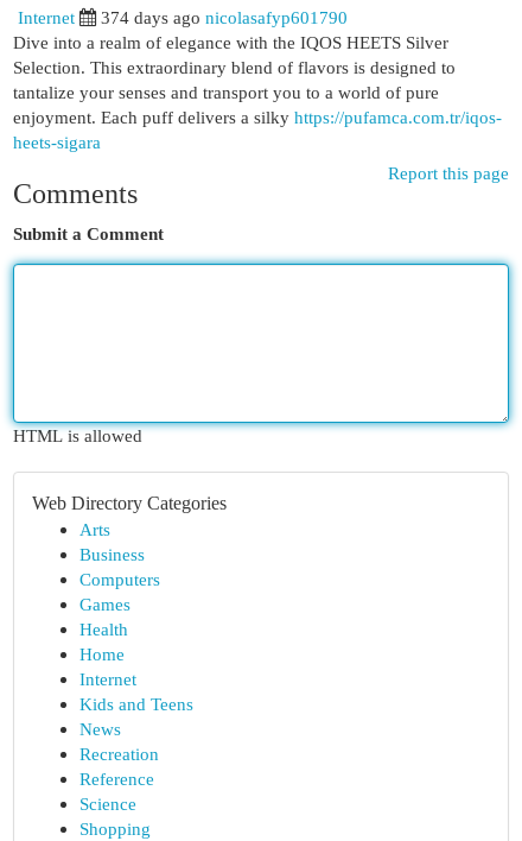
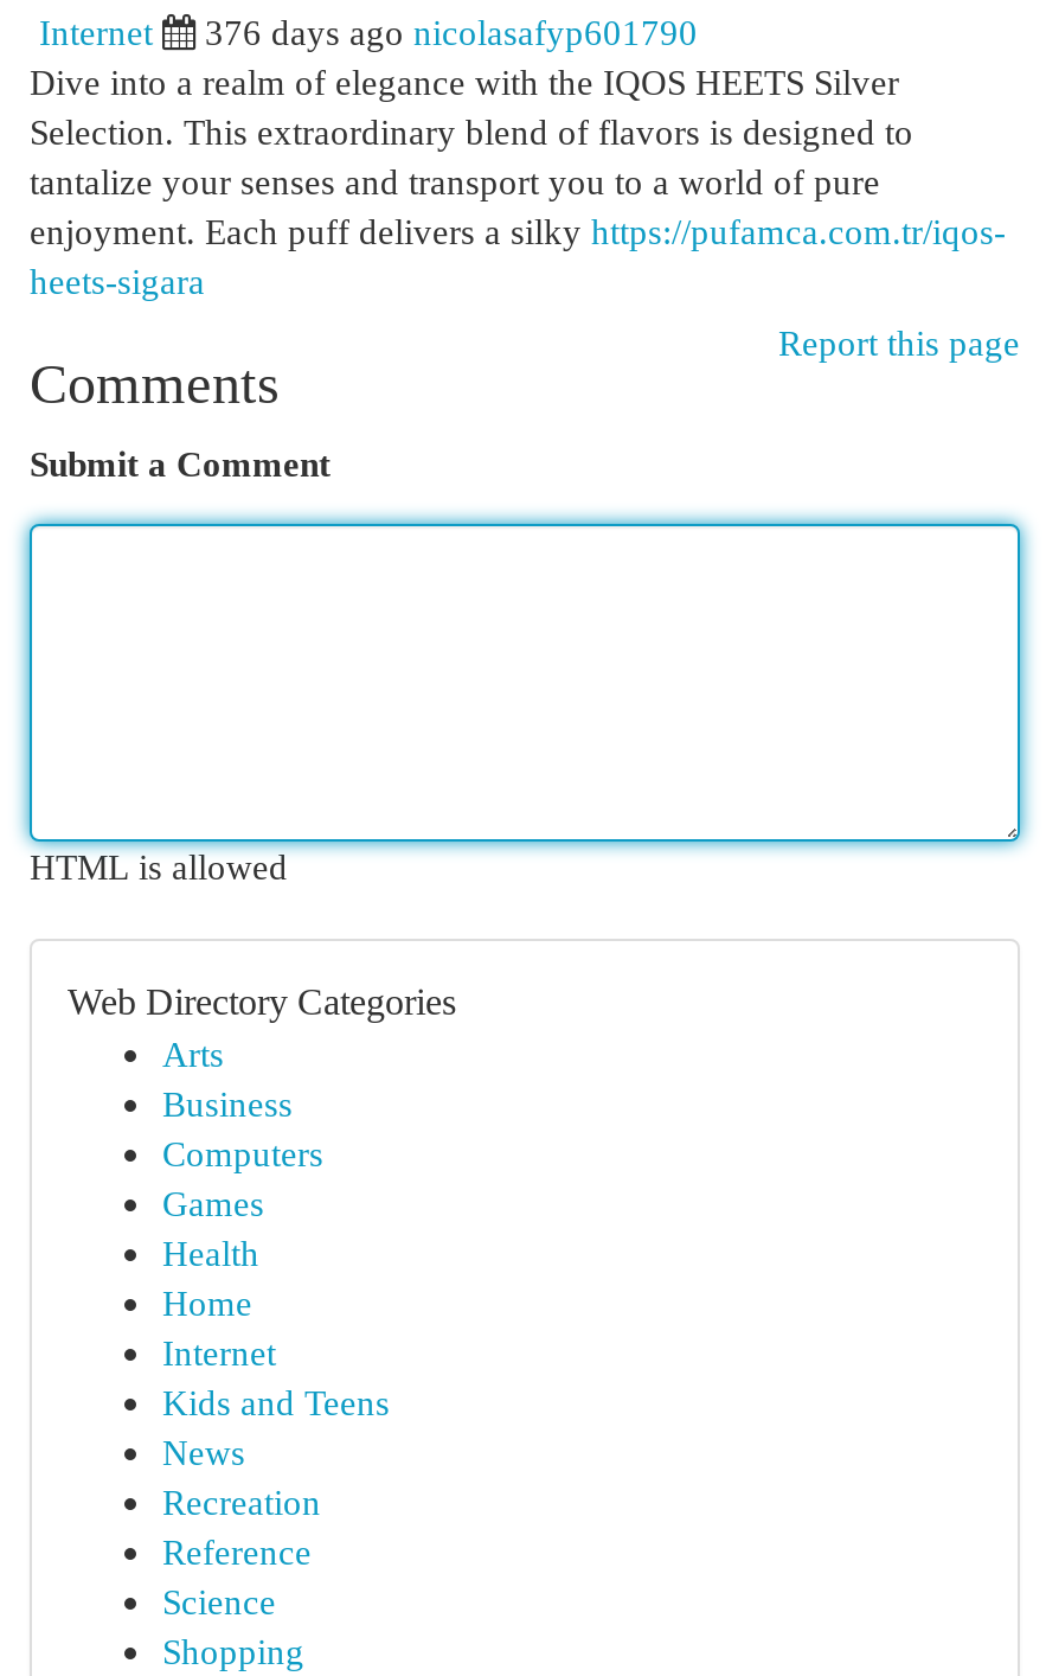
- 374 days ago nicolasafyp601790
+ 376 days ago nicolasafyp601790
